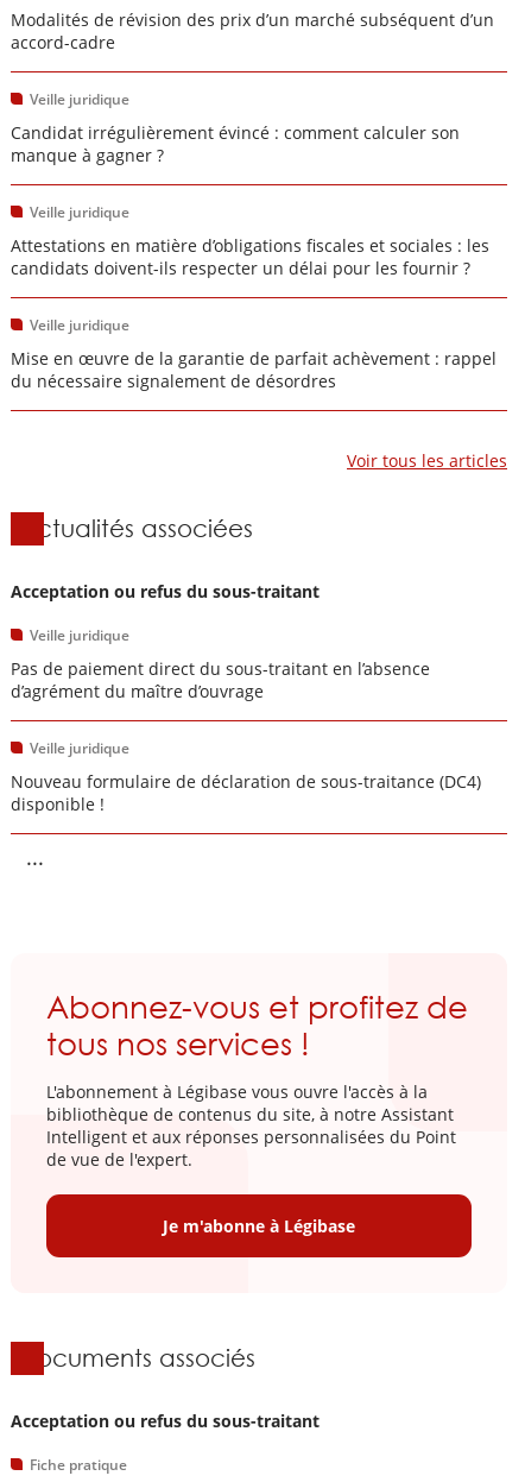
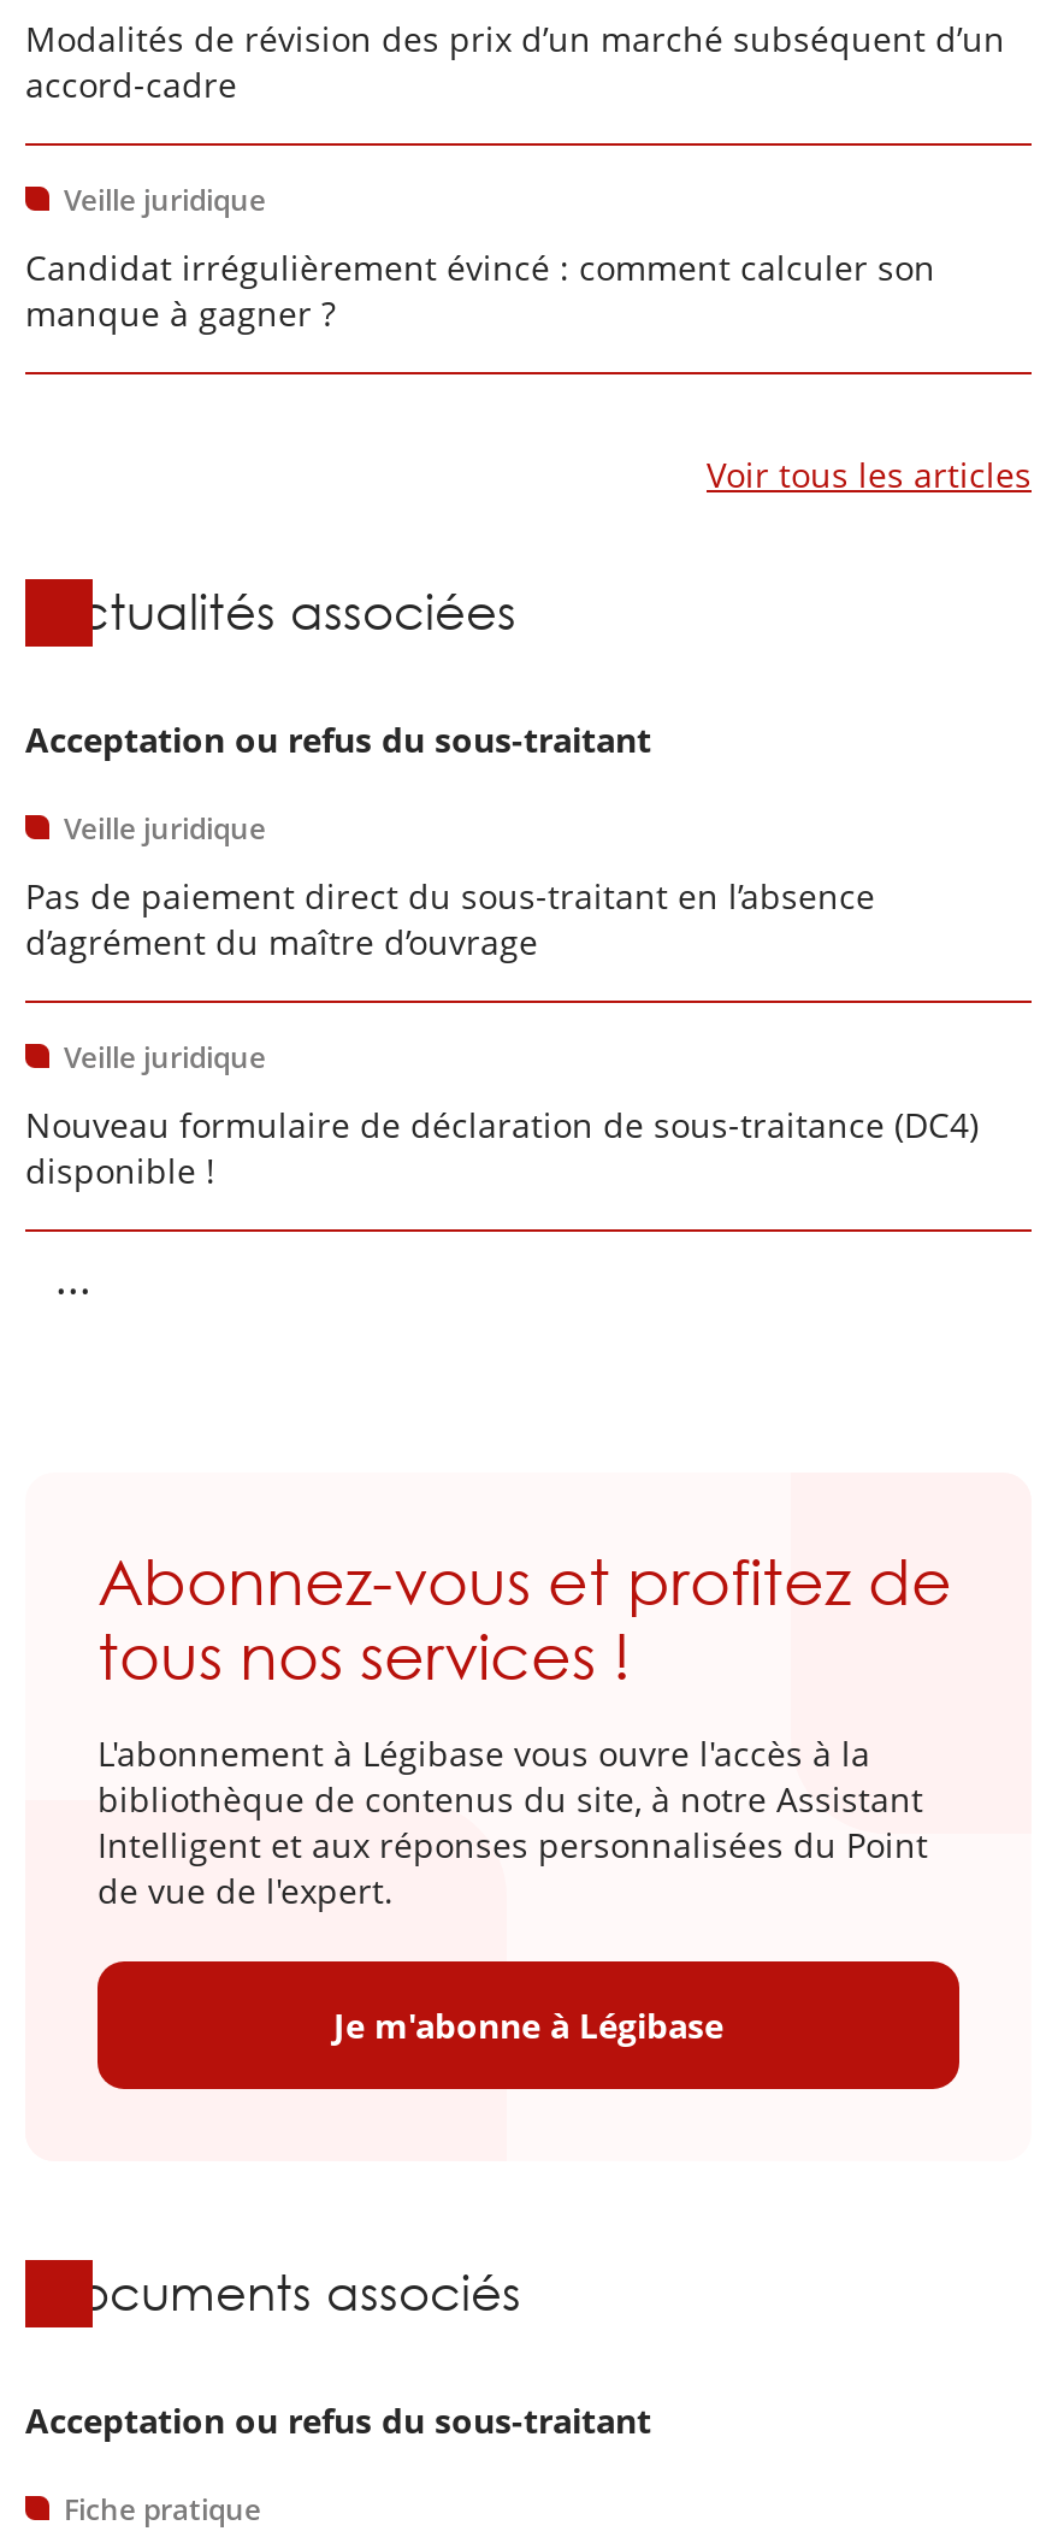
- Veille juridique
- Attestations en matière d’obligations fiscales et sociales : les
- candidats doivent-ils respecter un délai pour les fournir ?
- Veille juridique
- Mise en œuvre de la garantie de parfait achèvement : rappel
- du nécessaire signalement de désordres
